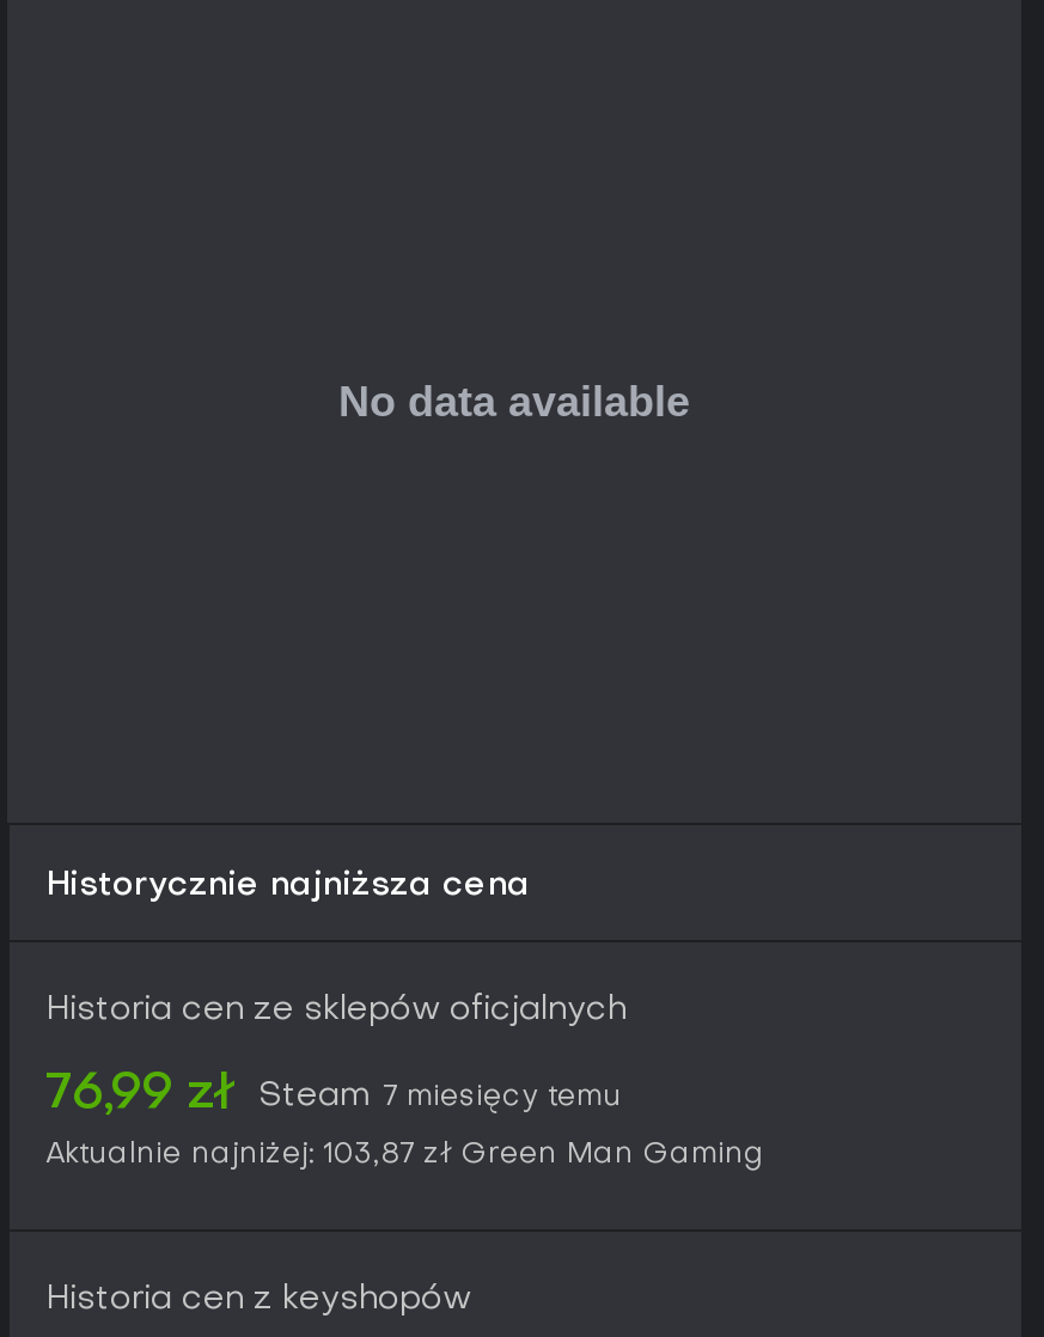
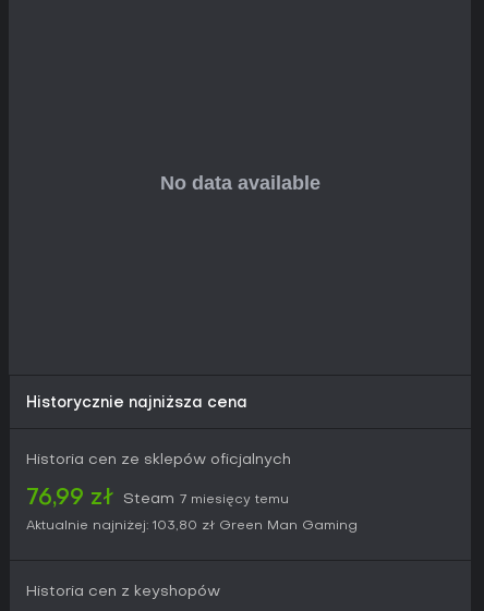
- Aktualnie najniżej: 103,87 zł Green Man Gaming
+ Aktualnie najniżej: 103,80 zł Green Man Gaming
